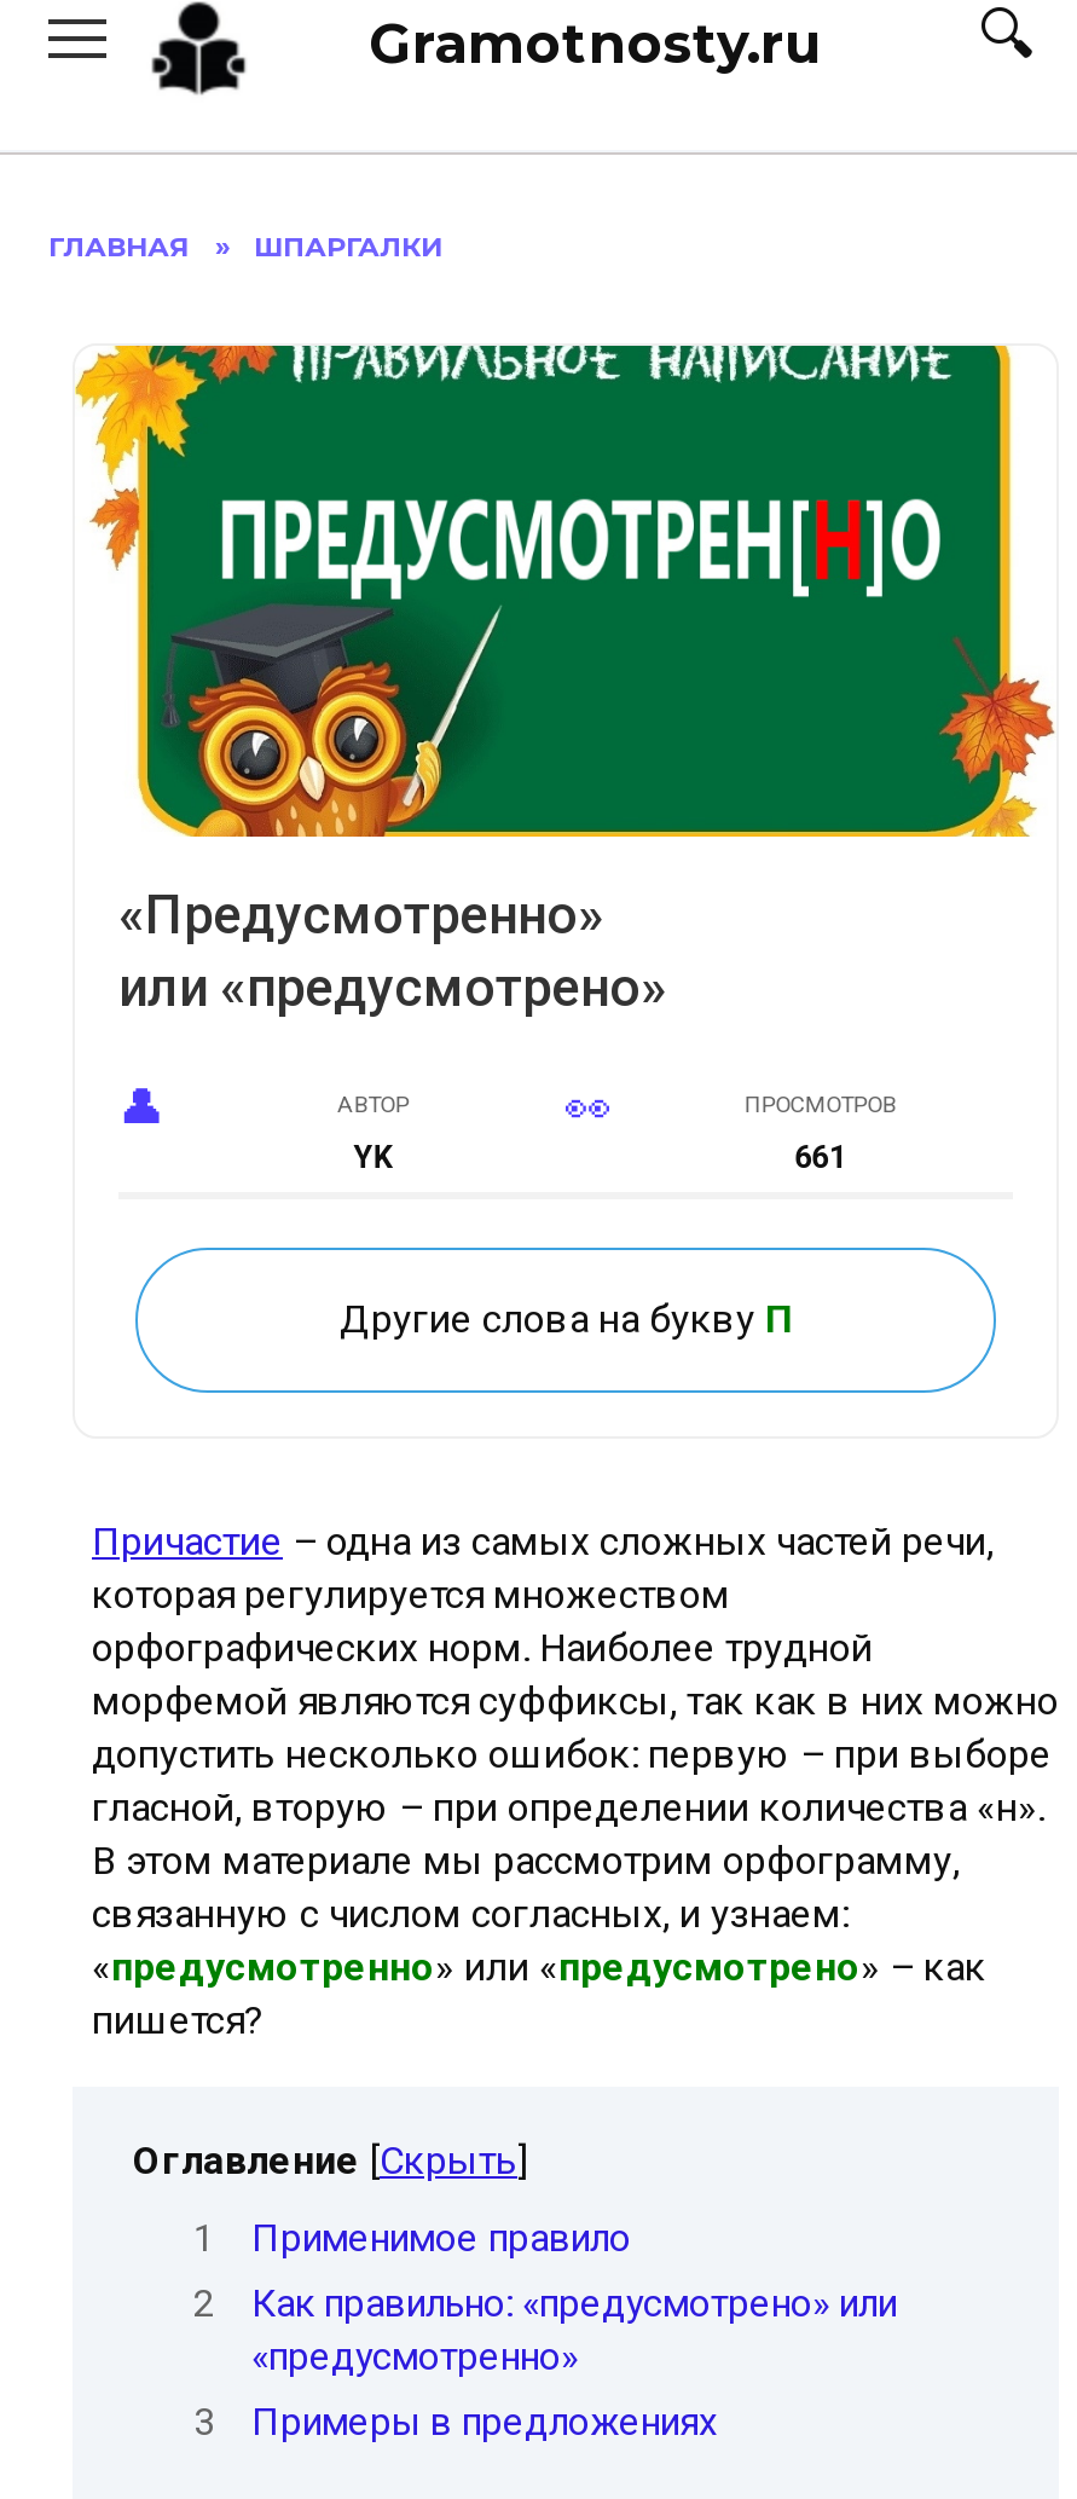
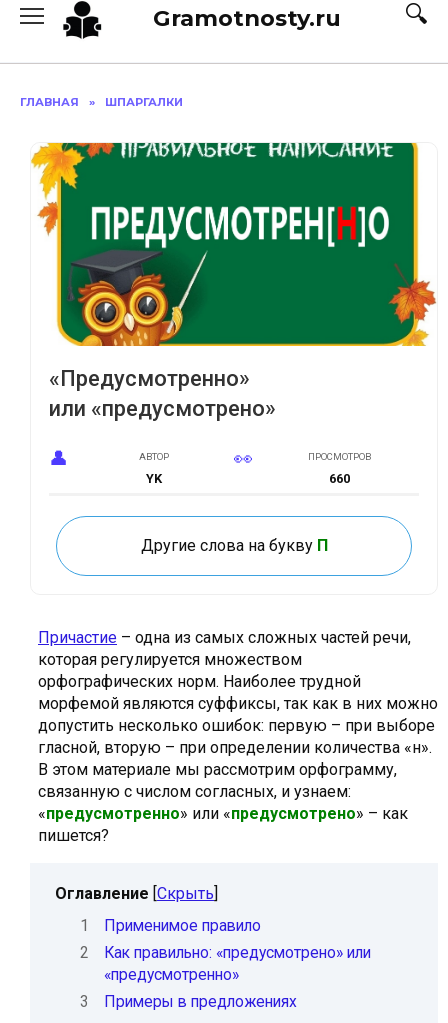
- 661
+ 660
